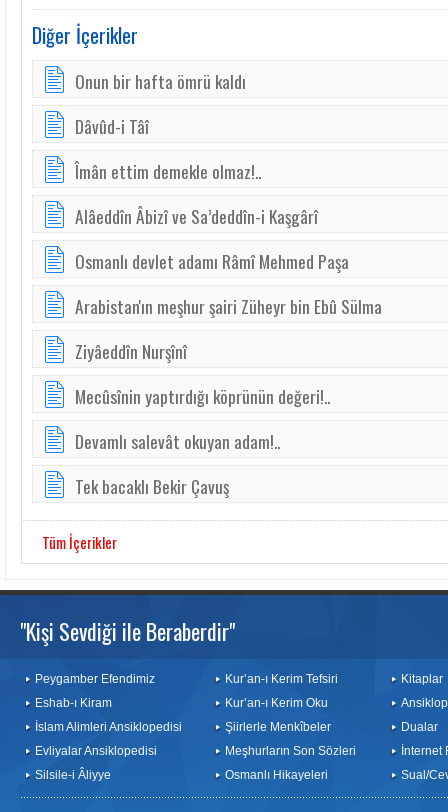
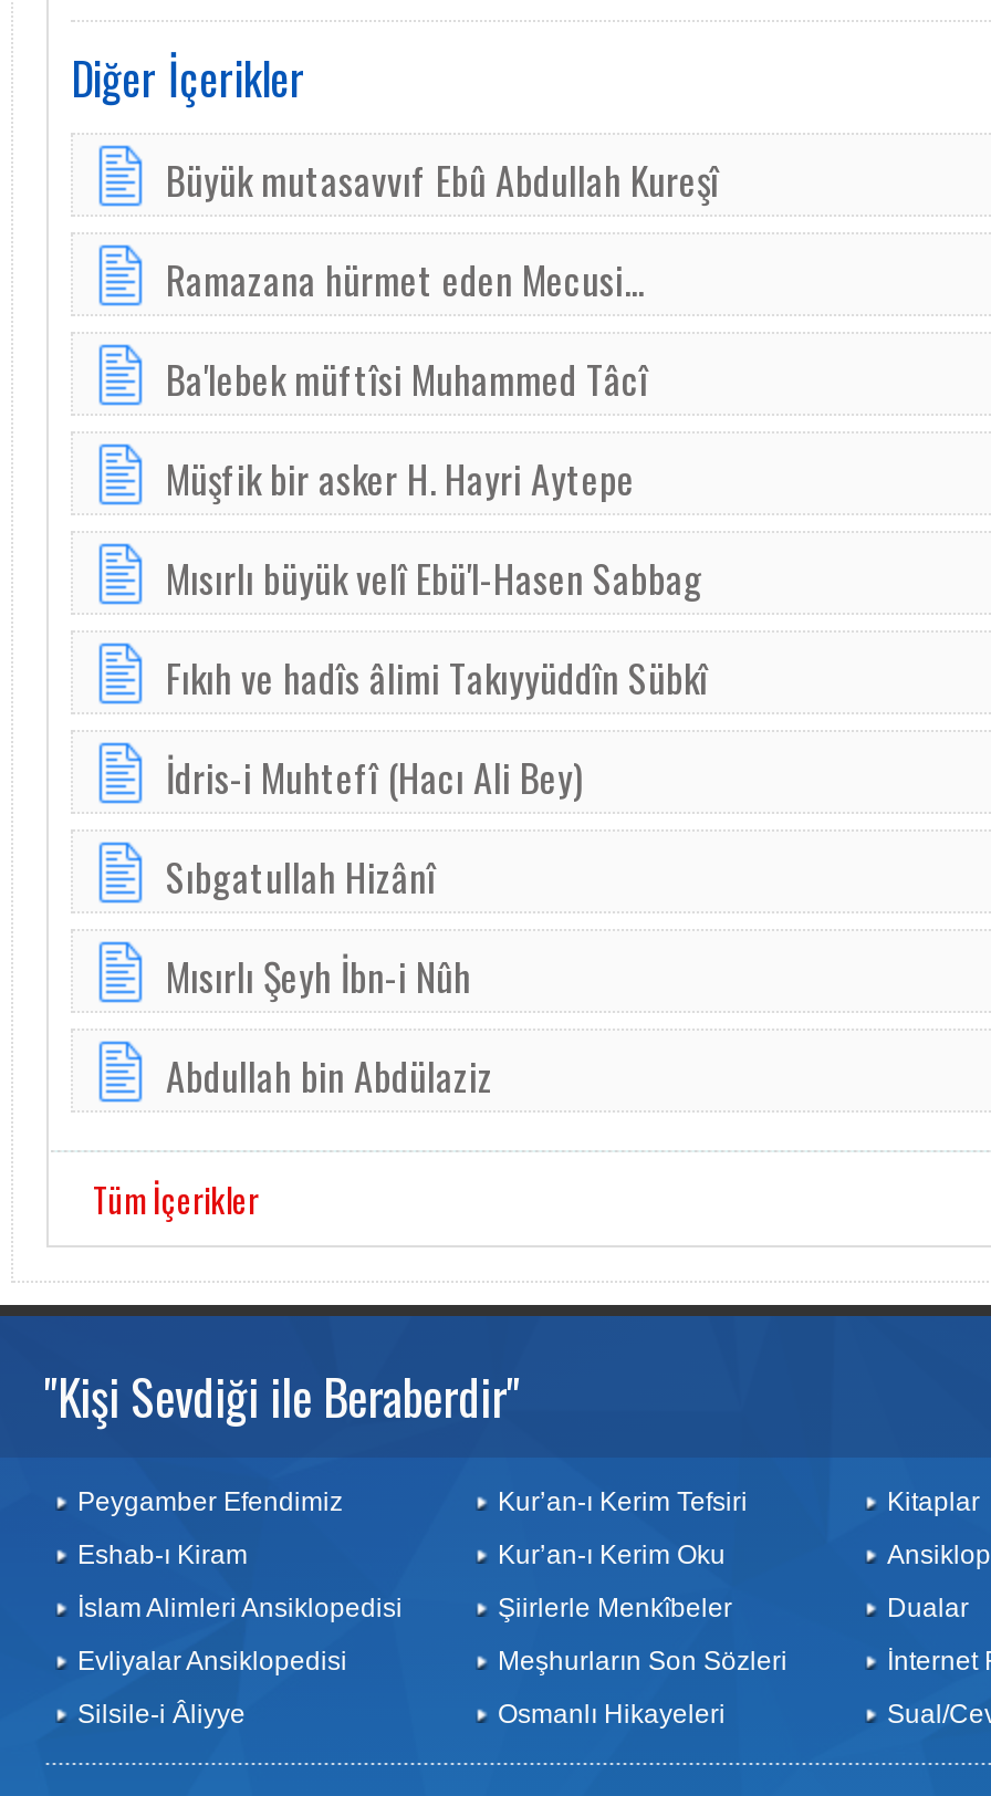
- Onun bir hafta ömrü kaldı
+ Büyük mutasavvıf Ebû Abdullah Kureşî

- Dâvûd-i Tâî
+ Ramazana hürmet eden Mecusi...

- Îmân ettim demekle olmaz!..
+ Ba'lebek müftîsi Muhammed Tâcî

- Alâeddîn Âbizî ve Sa’deddîn-i Kaşgârî
+ Müşfik bir asker H. Hayri Aytepe

- Osmanlı devlet adamı Râmî Mehmed Paşa
+ Mısırlı büyük velî Ebü'l-Hasen Sabbag

- Arabistan'ın meşhur şairi Züheyr bin Ebû Sülma
+ Fıkıh ve hadîs âlimi Takıyyüddîn Sübkî

- Ziyâeddîn Nurşînî
+ İdris-i Muhtefî (Hacı Ali Bey)

- Mecûsînin yaptırdığı köprünün değeri!..
+ Sıbgatullah Hizânî

- Devamlı salevât okuyan adam!..
+ Mısırlı Şeyh İbn-i Nûh

- Tek bacaklı Bekir Çavuş
+ Abdullah bin Abdülaziz
